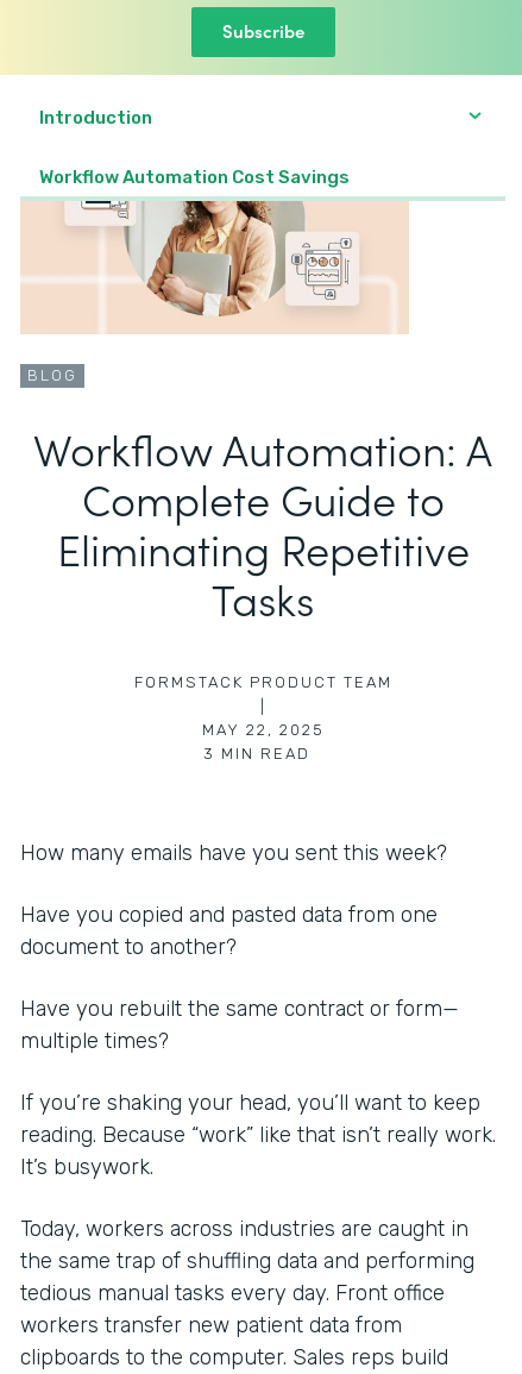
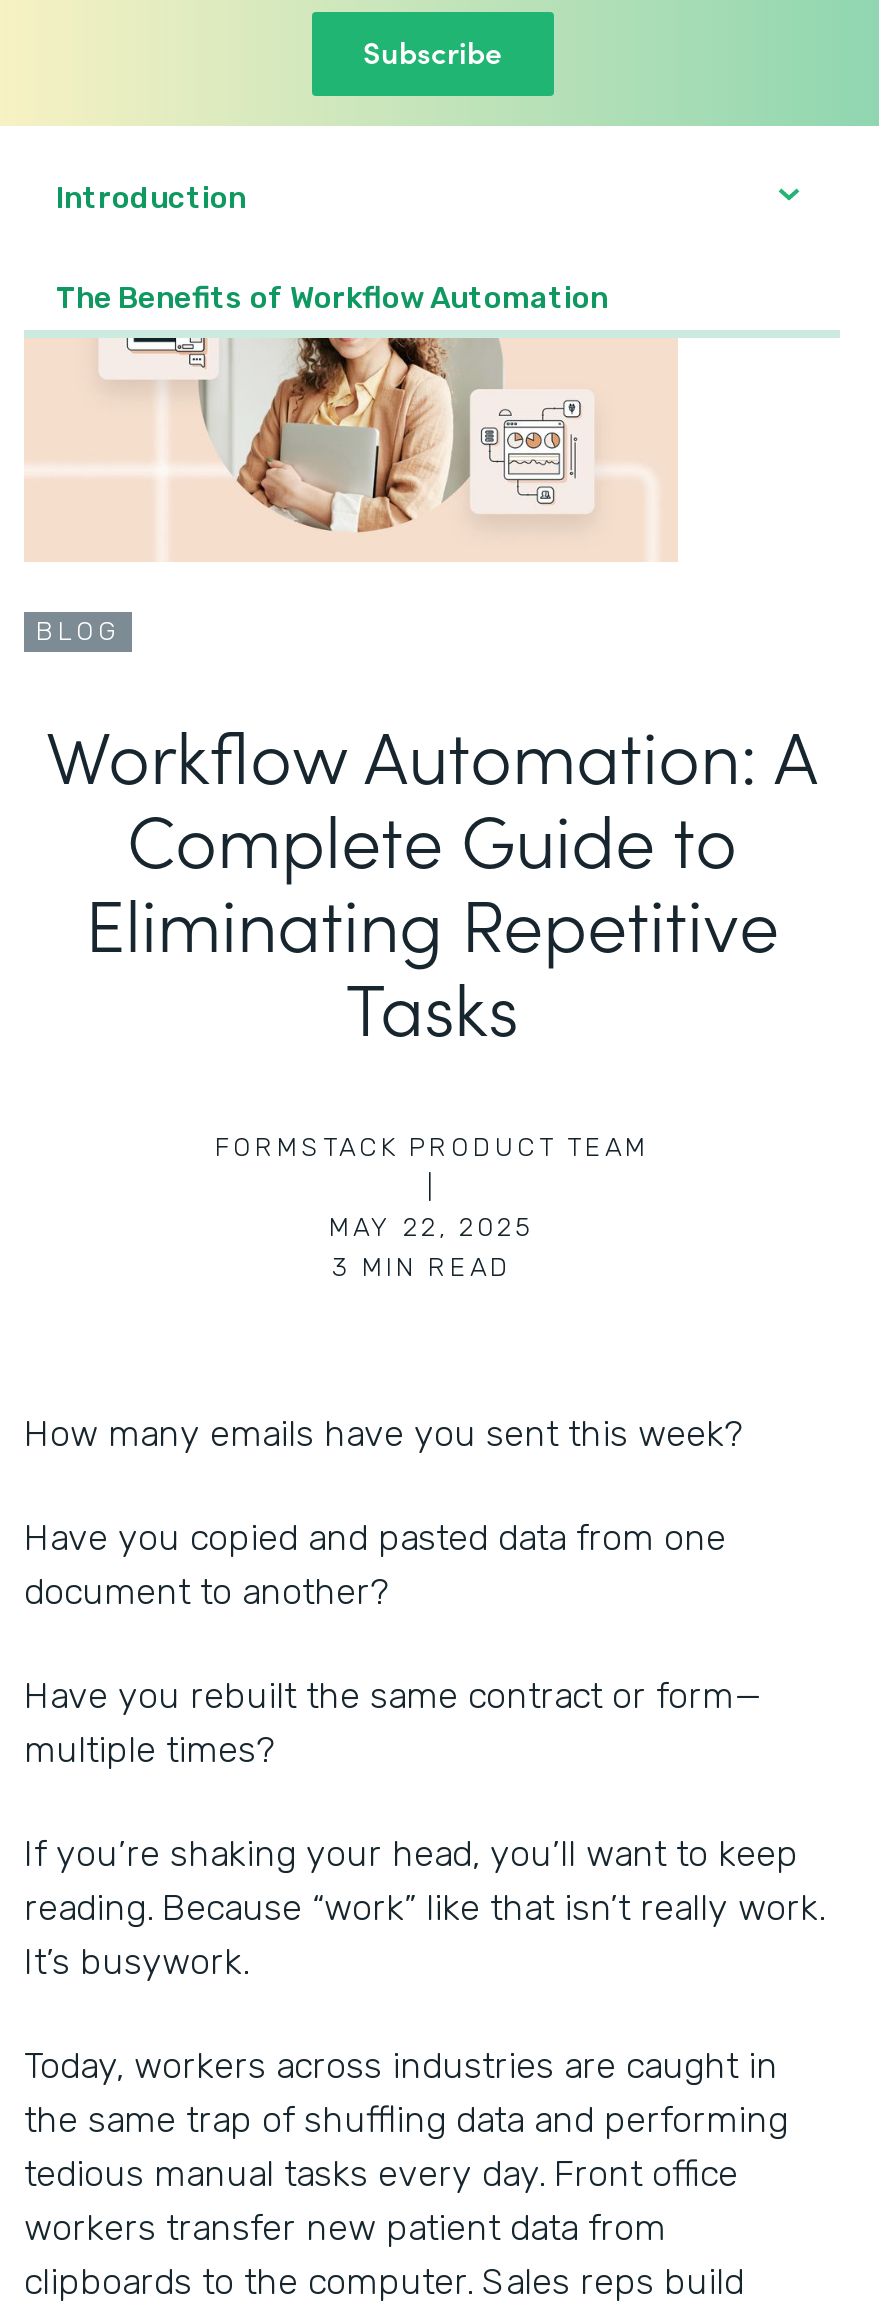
- Workflow Automation Cost Savings
+ The Benefits of Workflow Automation
